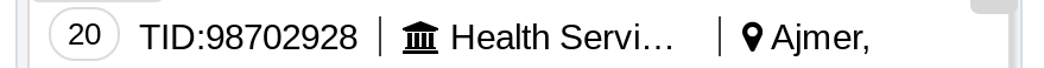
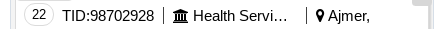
- 20 TID:98702928
+ 22 TID:98702928
